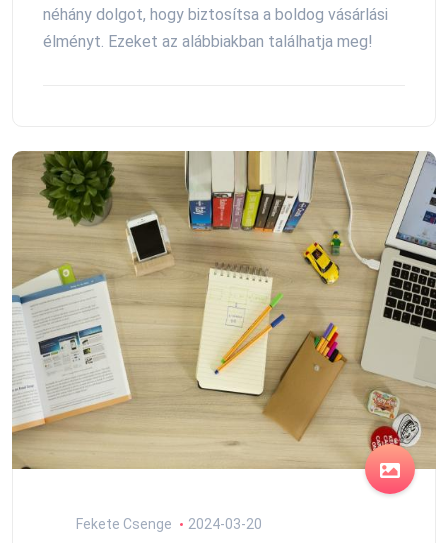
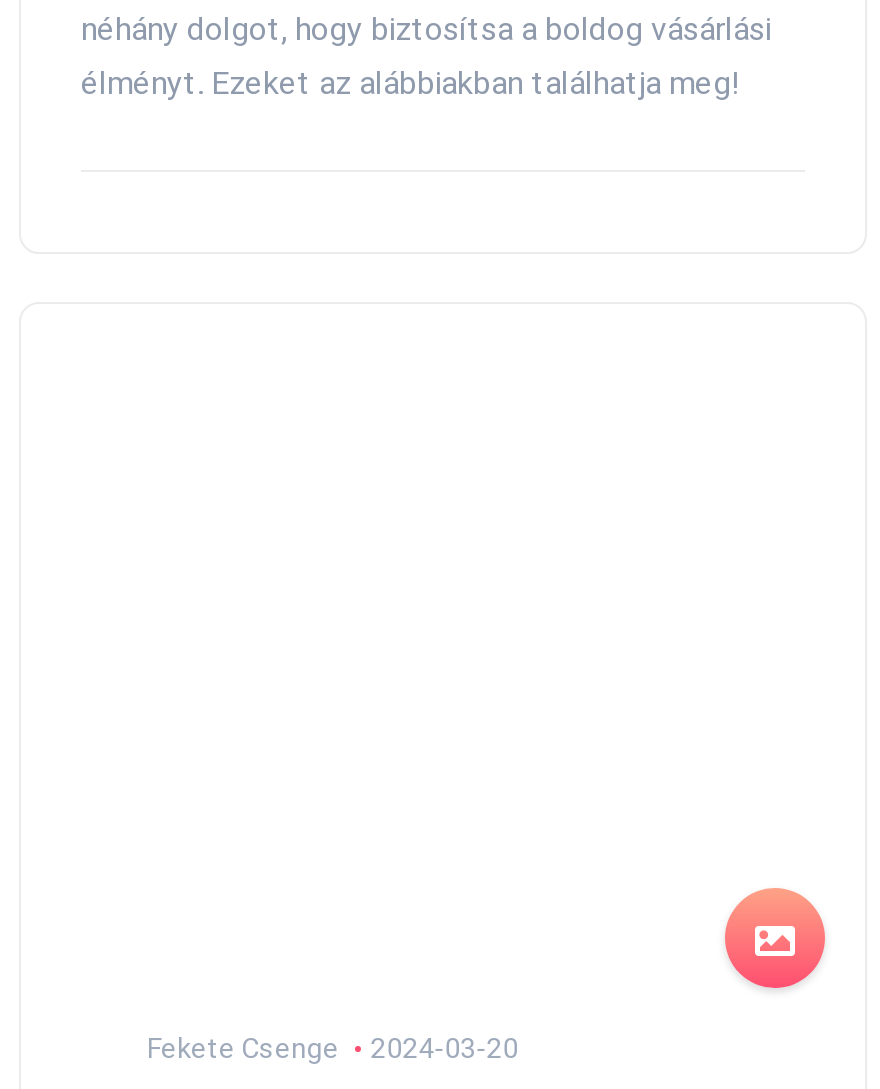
- [image]
